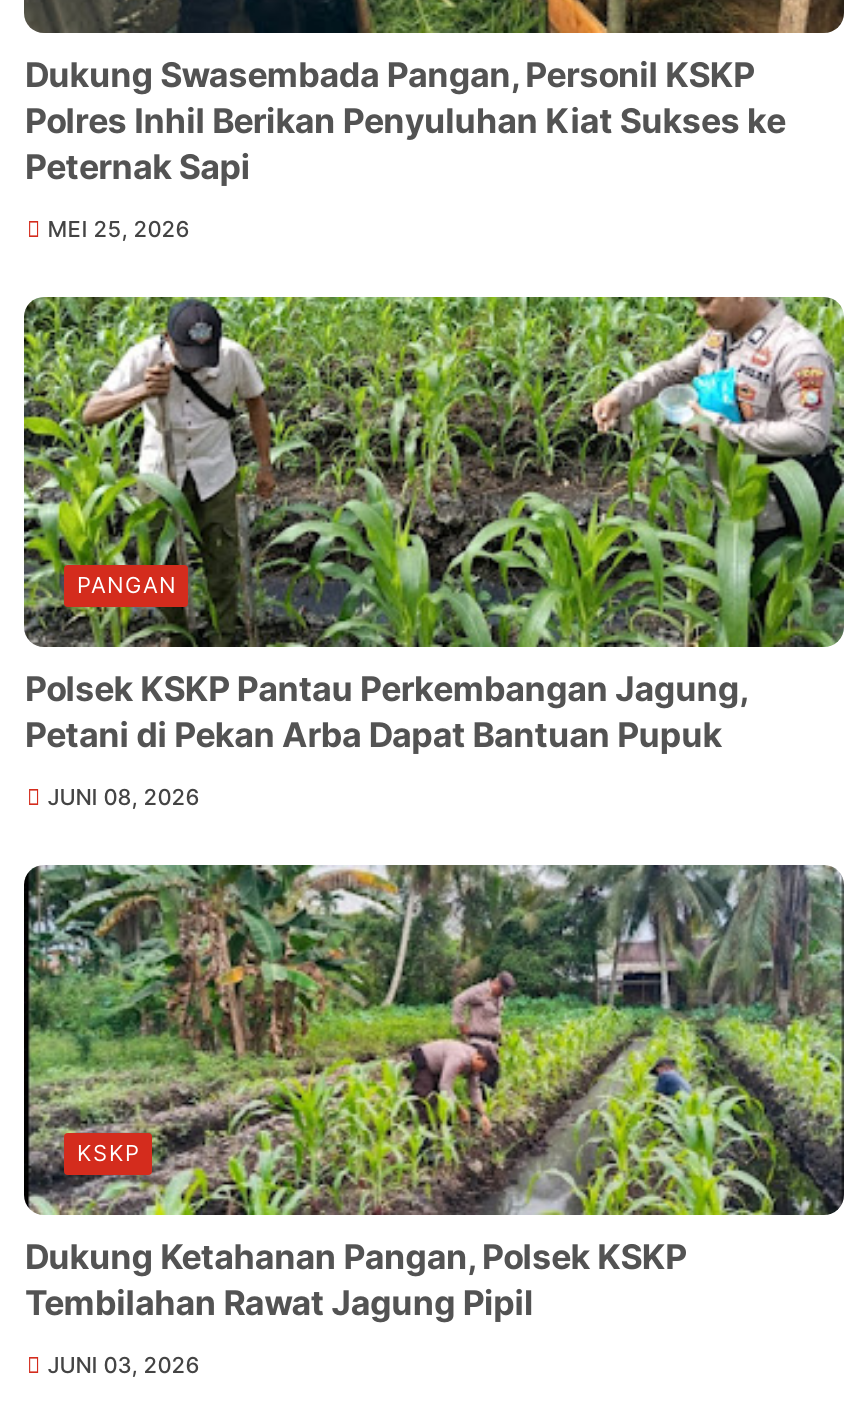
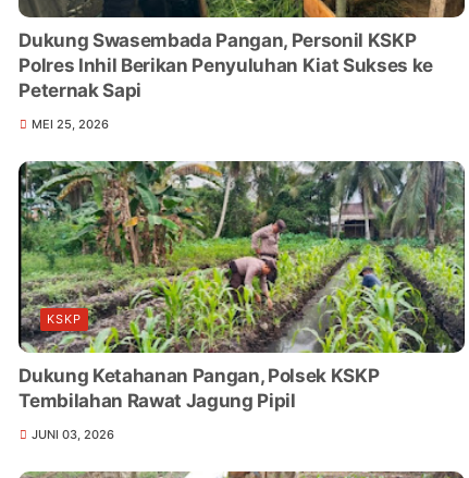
- [image]
- PANGAN
- Polsek KSKP Pantau Perkembangan Jagung,
- Petani di Pekan Arba Dapat Bantuan Pupuk
- JUNI 08, 2026
